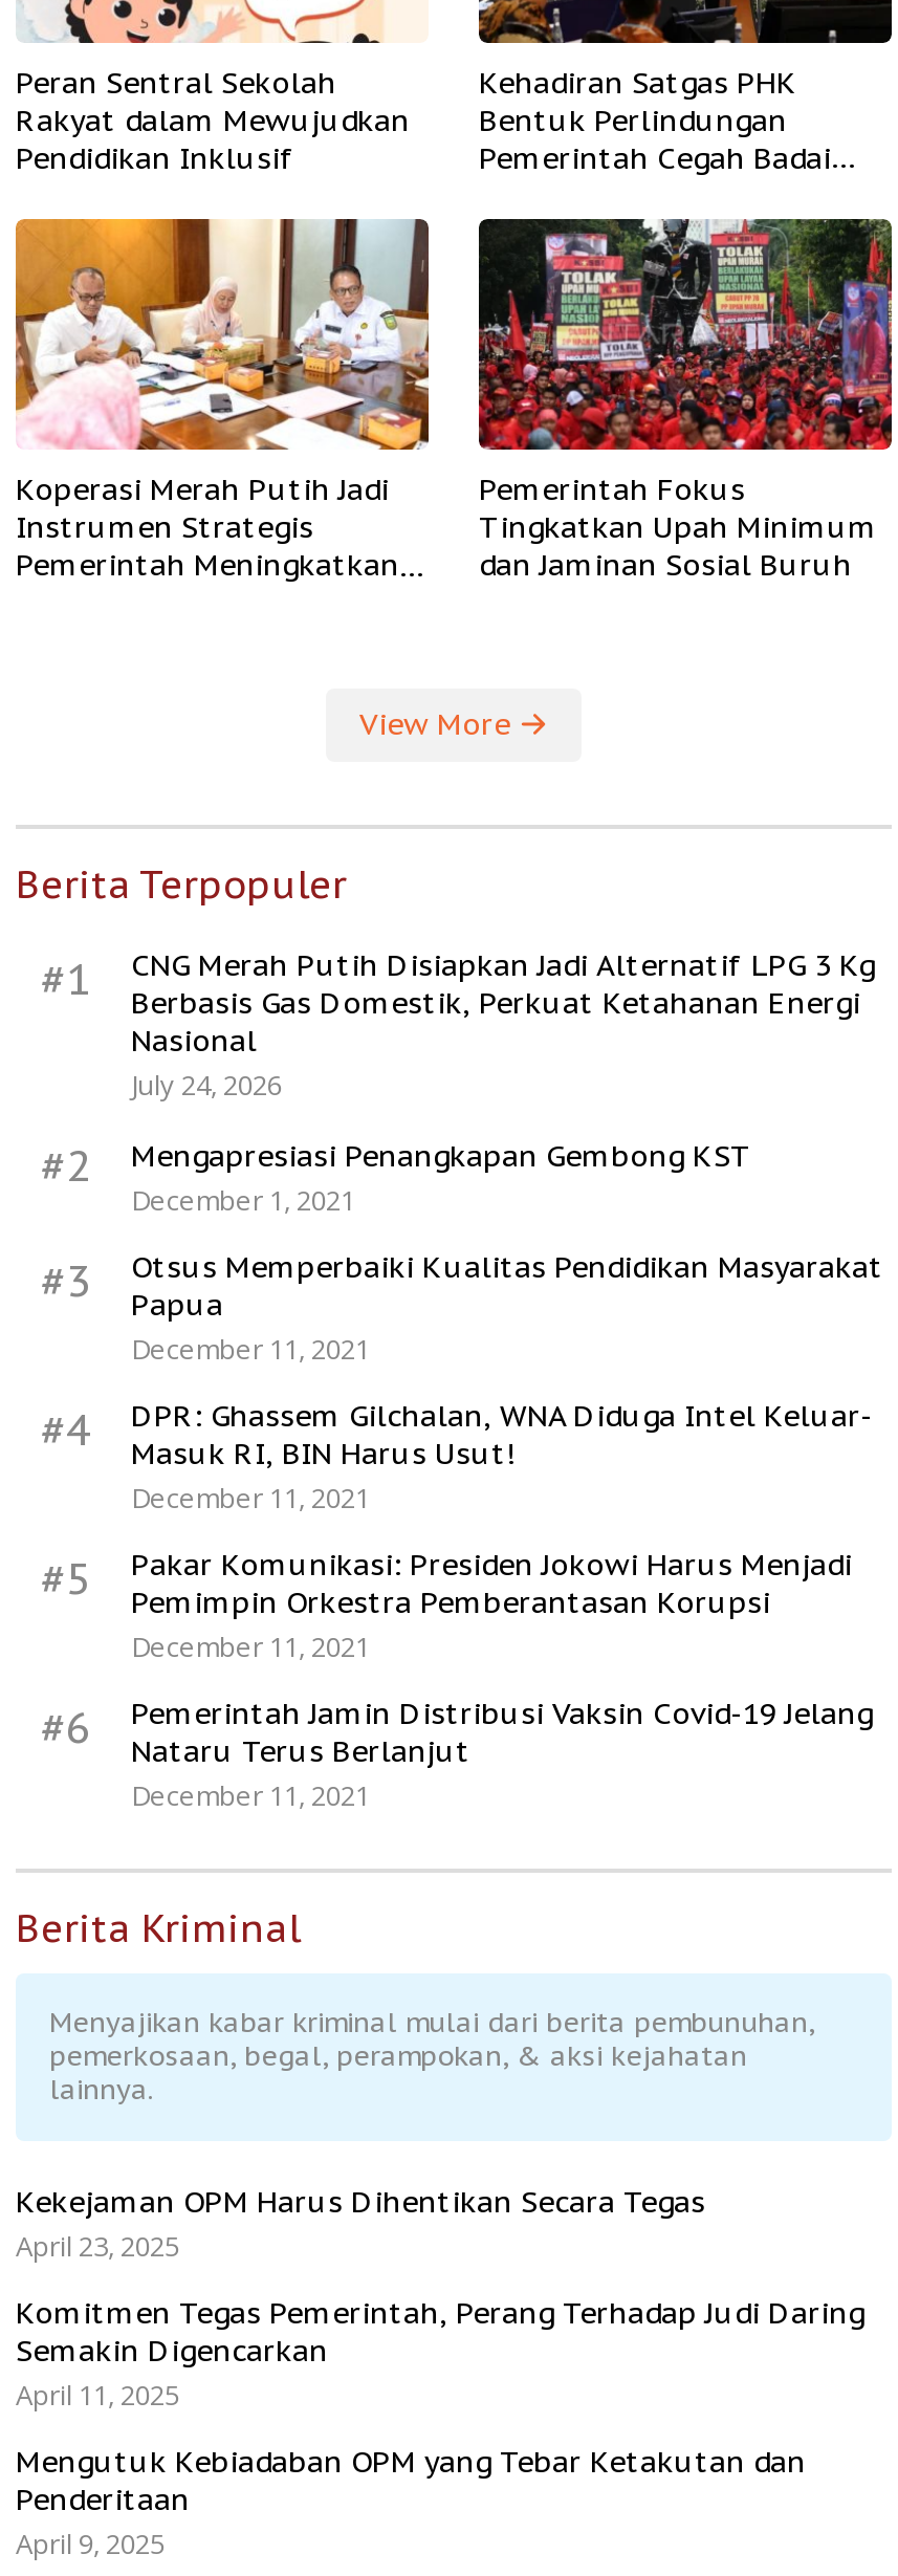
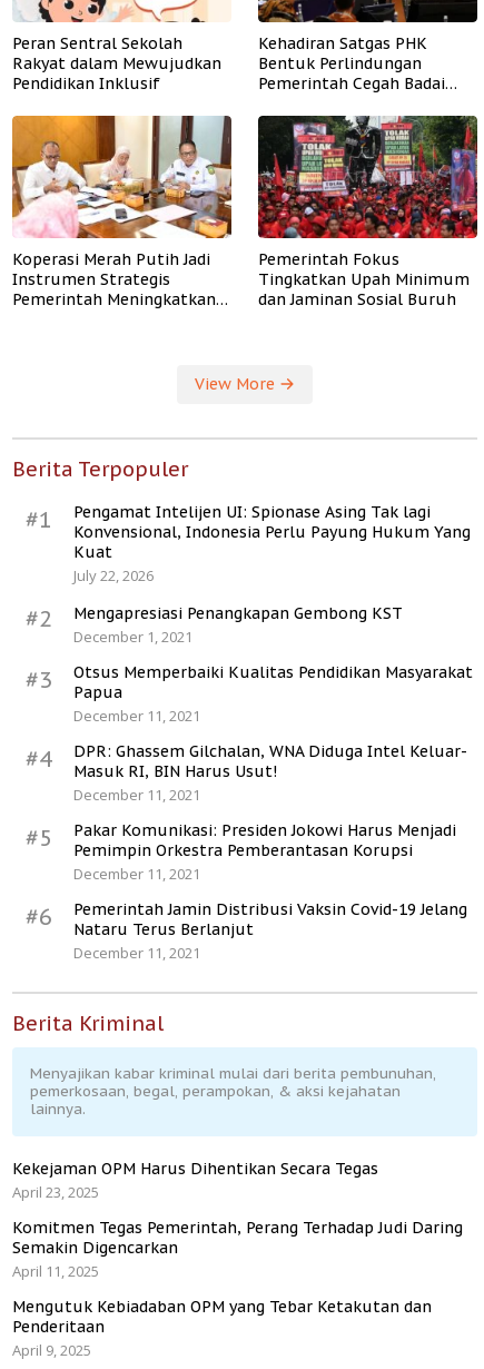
- CNG Merah Putih Disiapkan Jadi Alternatif LPG 3 Kg
- Berbasis Gas Domestik, Perkuat Ketahanan Energi
- Nasional
- July 24, 2026
+ Pengamat Intelijen UI: Spionase Asing Tak lagi
+ Konvensional, Indonesia Perlu Payung Hukum Yang
+ Kuat
+ July 22, 2026
